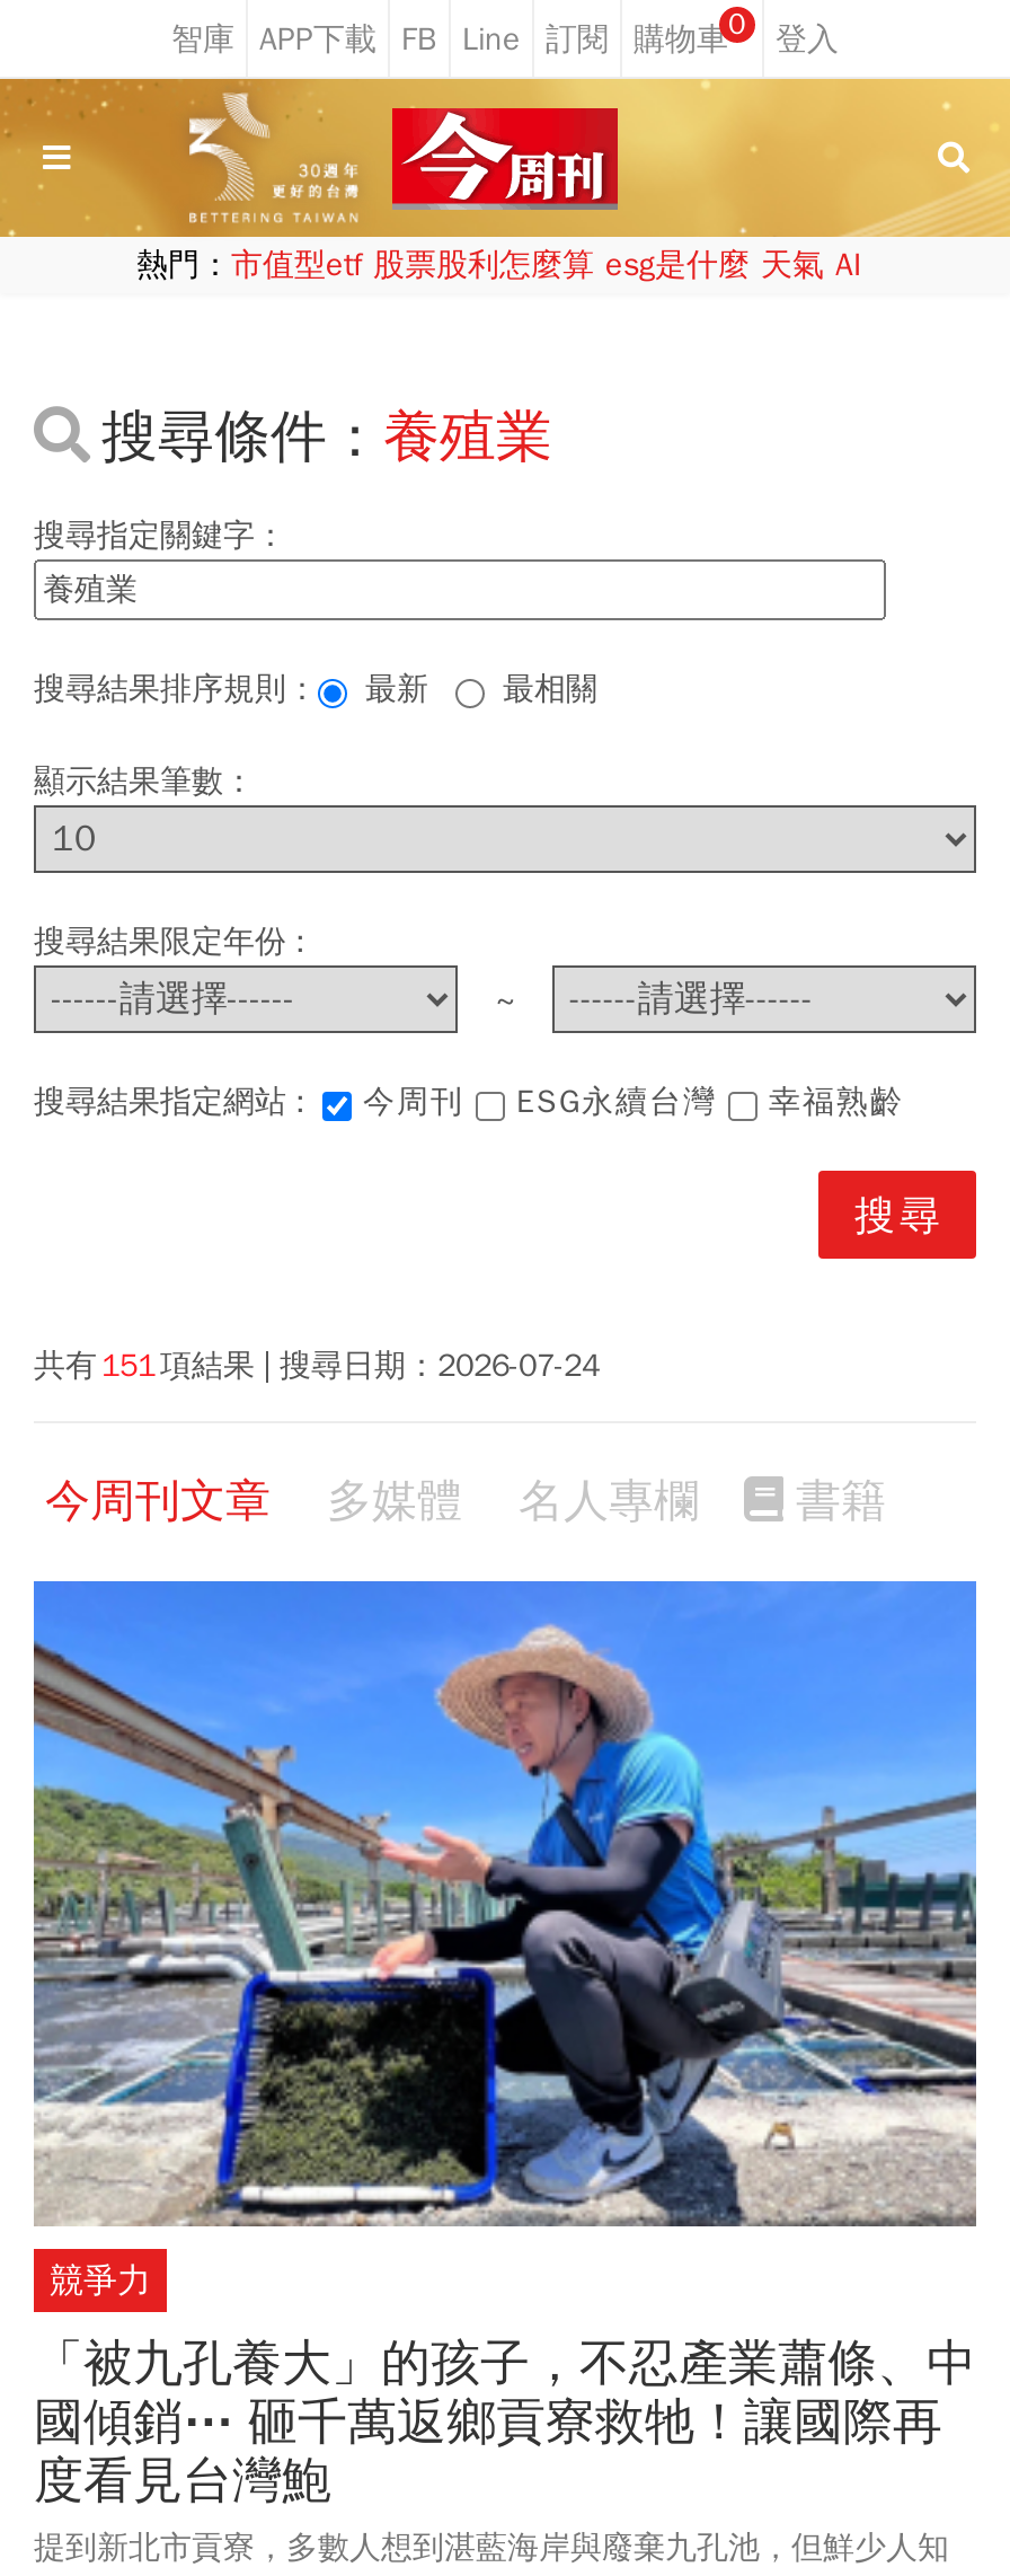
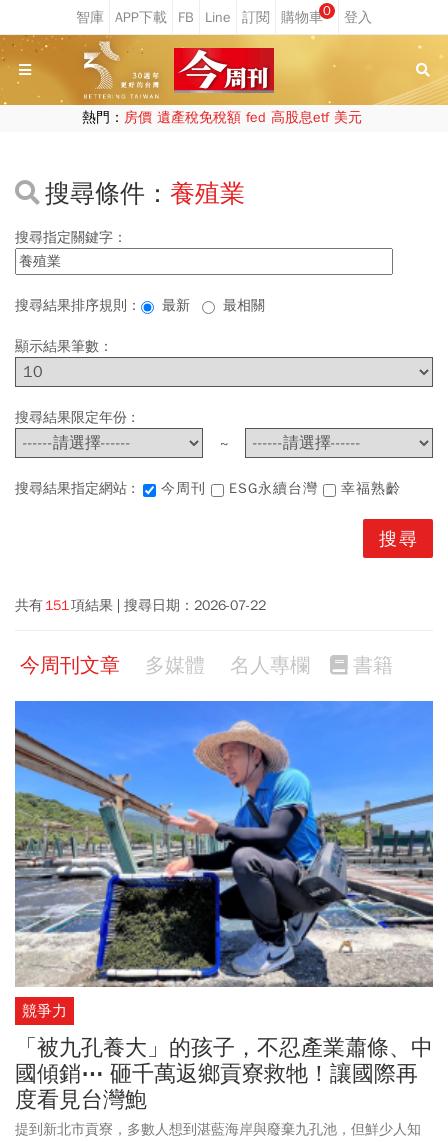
- 熱門：市值型etf 股票股利怎麼算 esg是什麼 天氣 AI
+ 熱門：房價 遺產稅免稅額 fed 高股息etf 美元

- 共有 151 項結果 搜尋日期：2026-07-24
+ 共有 151 項結果 搜尋日期：2026-07-22
